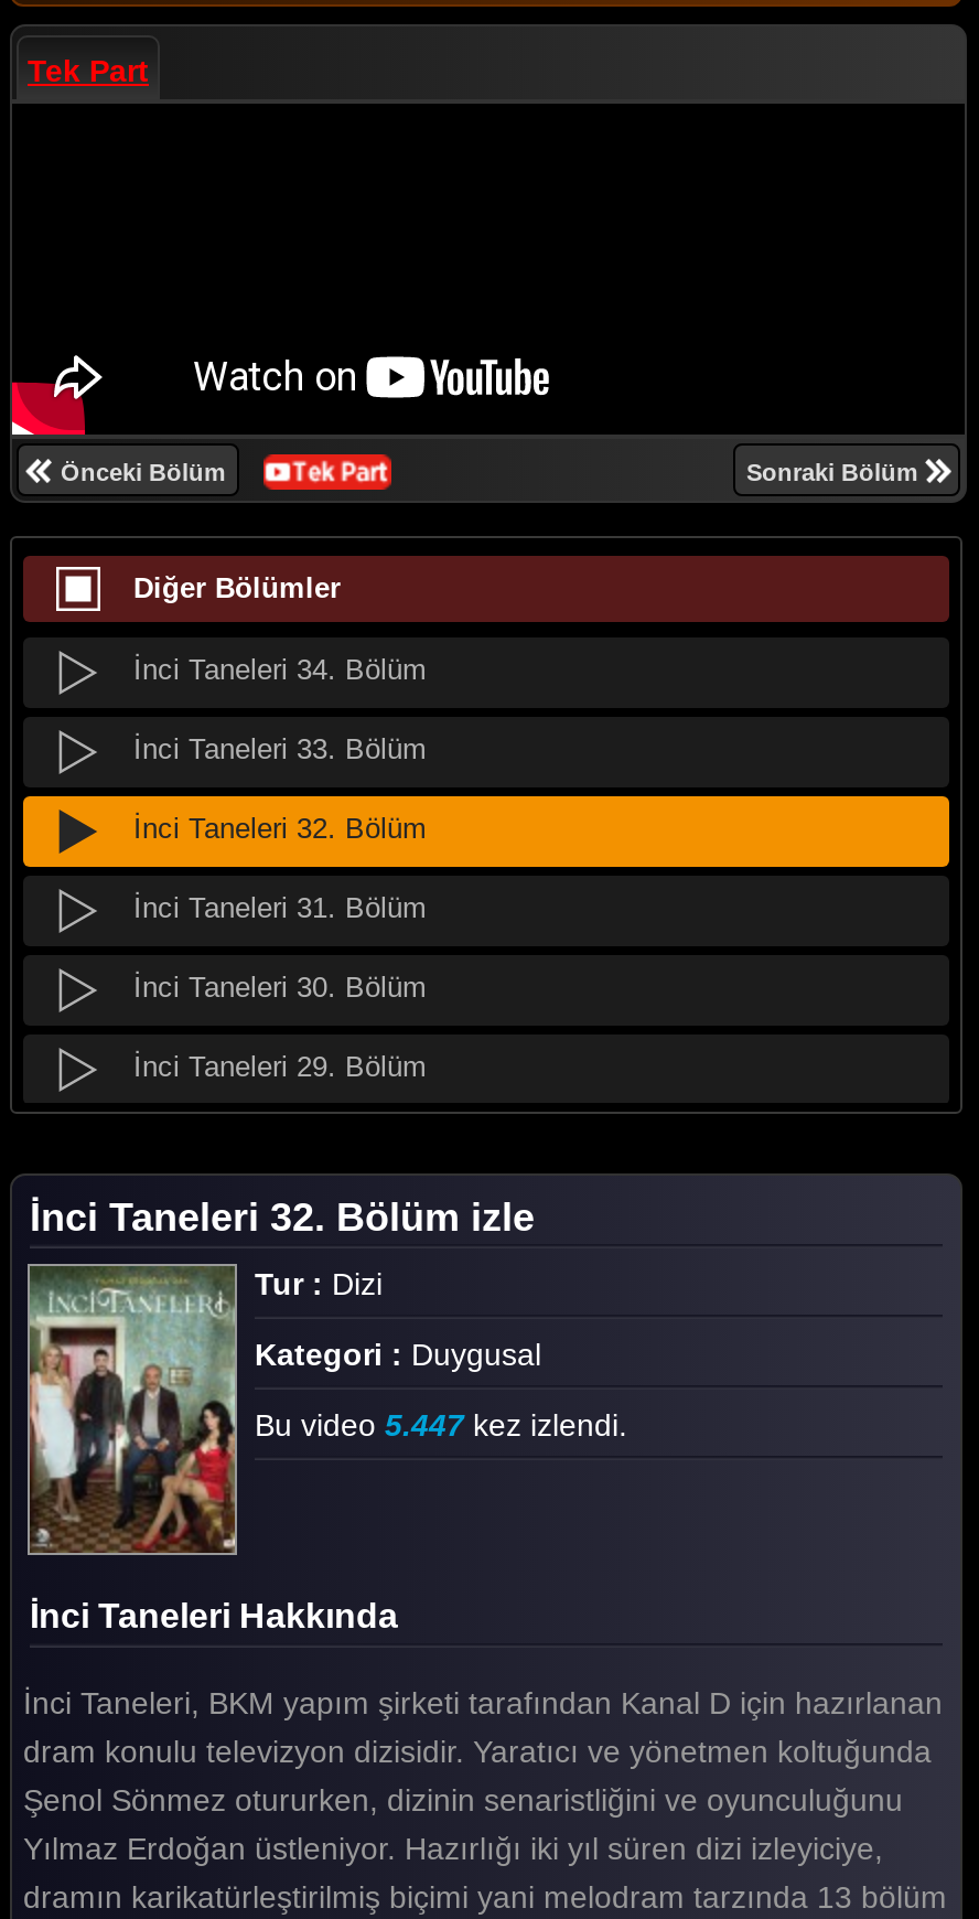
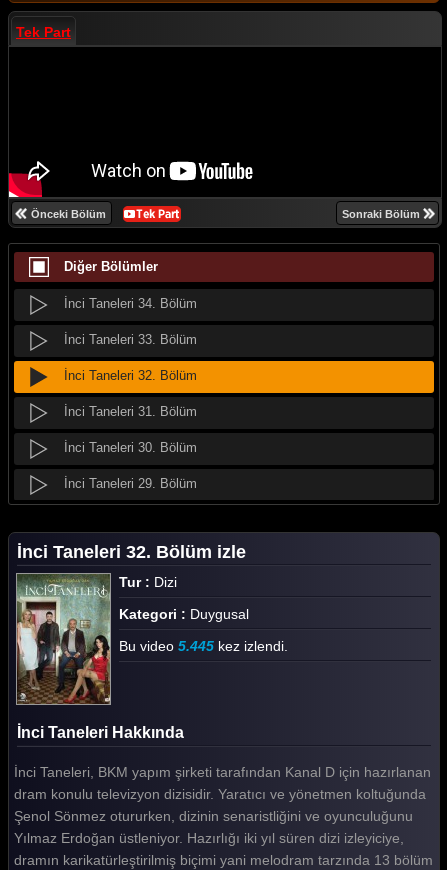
- Bu video 5.447 kez izlendi.
+ Bu video 5.445 kez izlendi.
